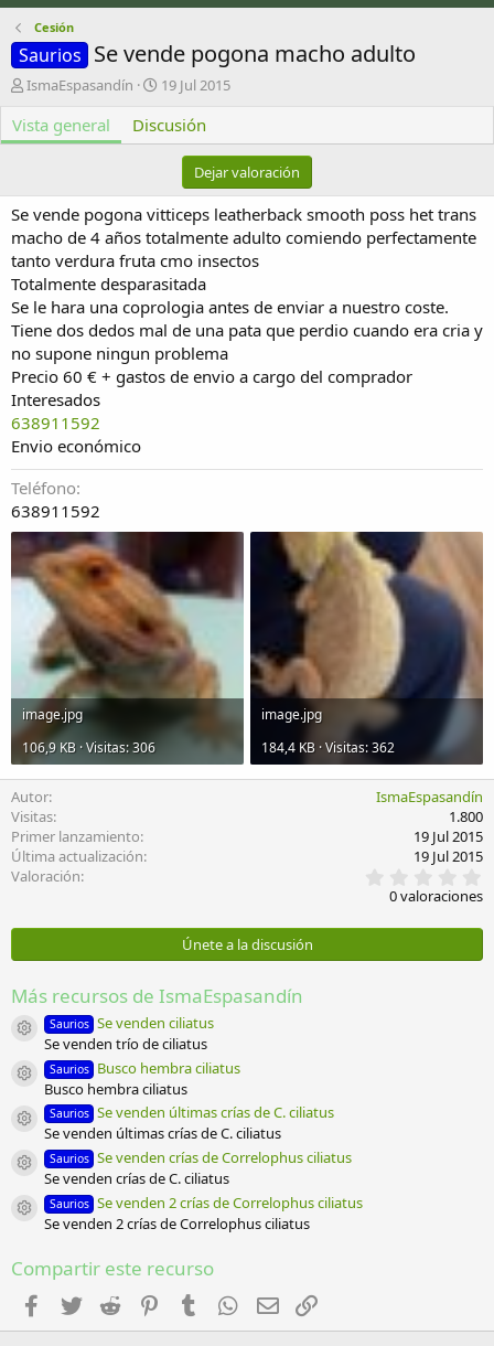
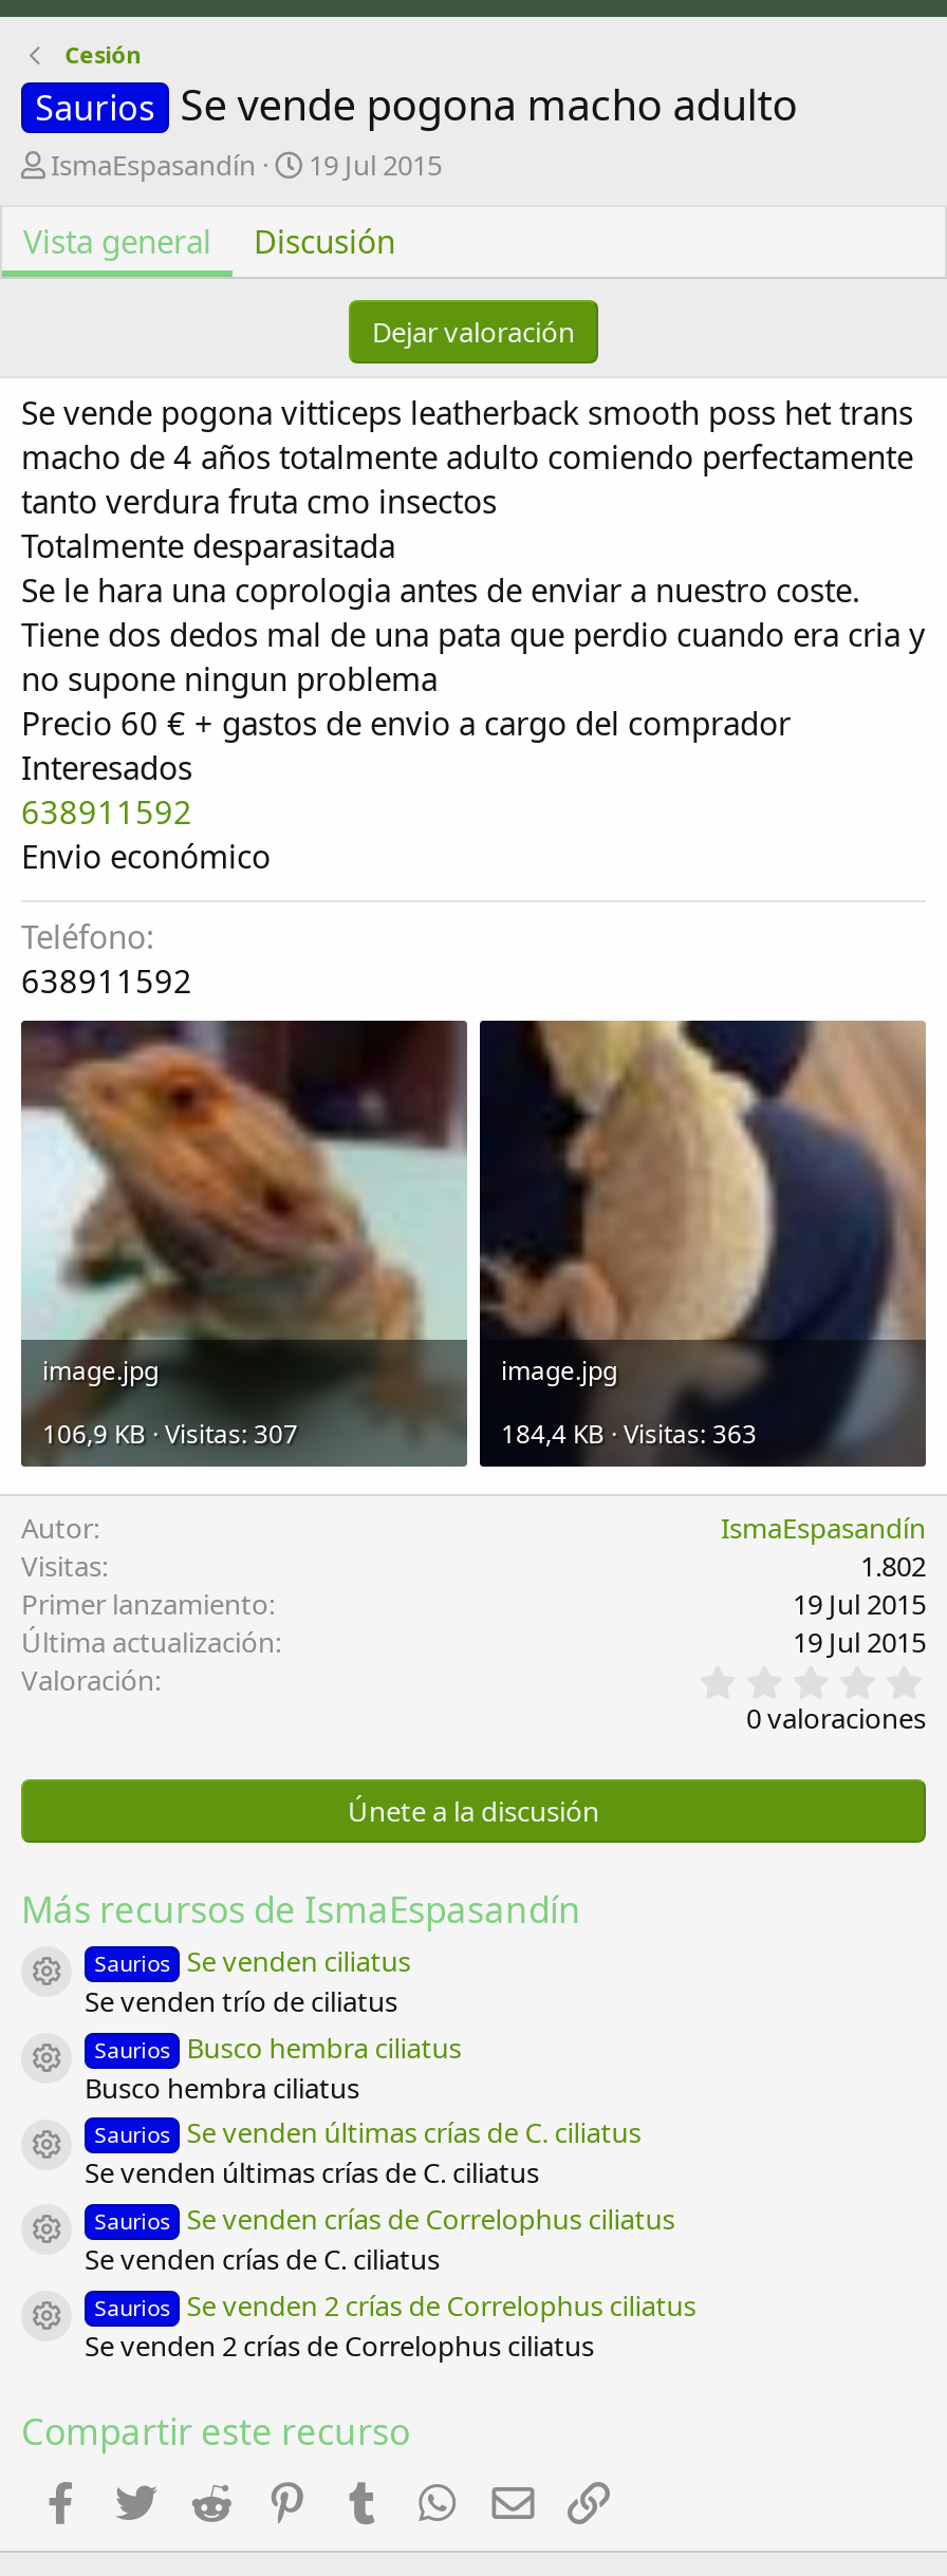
- 106,9 KB · Visitas: 306
+ 106,9 KB · Visitas: 307

- 184,4 KB · Visitas: 362
+ 184,4 KB · Visitas: 363

- 1.800
+ 1.802
